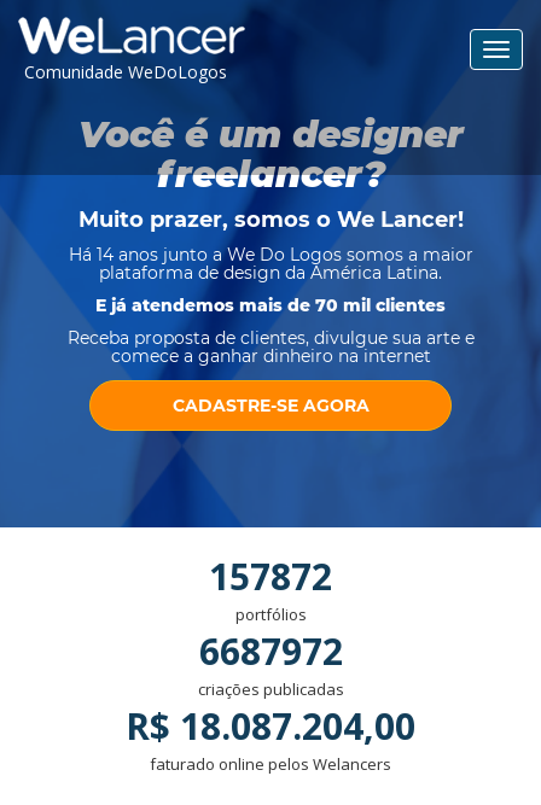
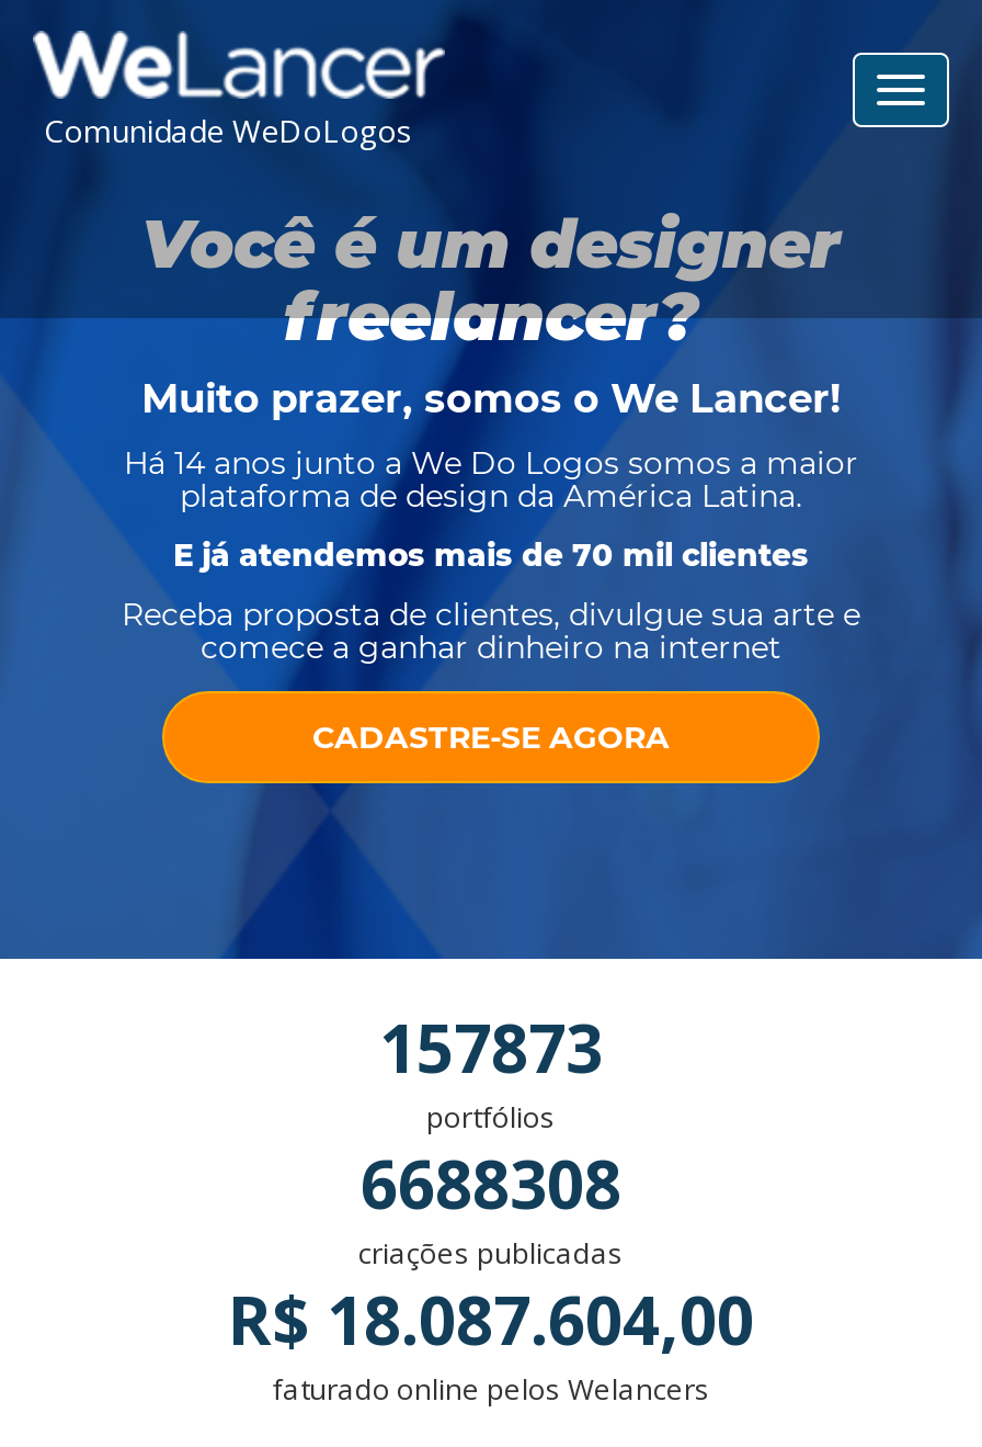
- 157872
+ 157873

- 6687972
+ 6688308

- R$ 18.087.204,00
+ R$ 18.087.604,00
